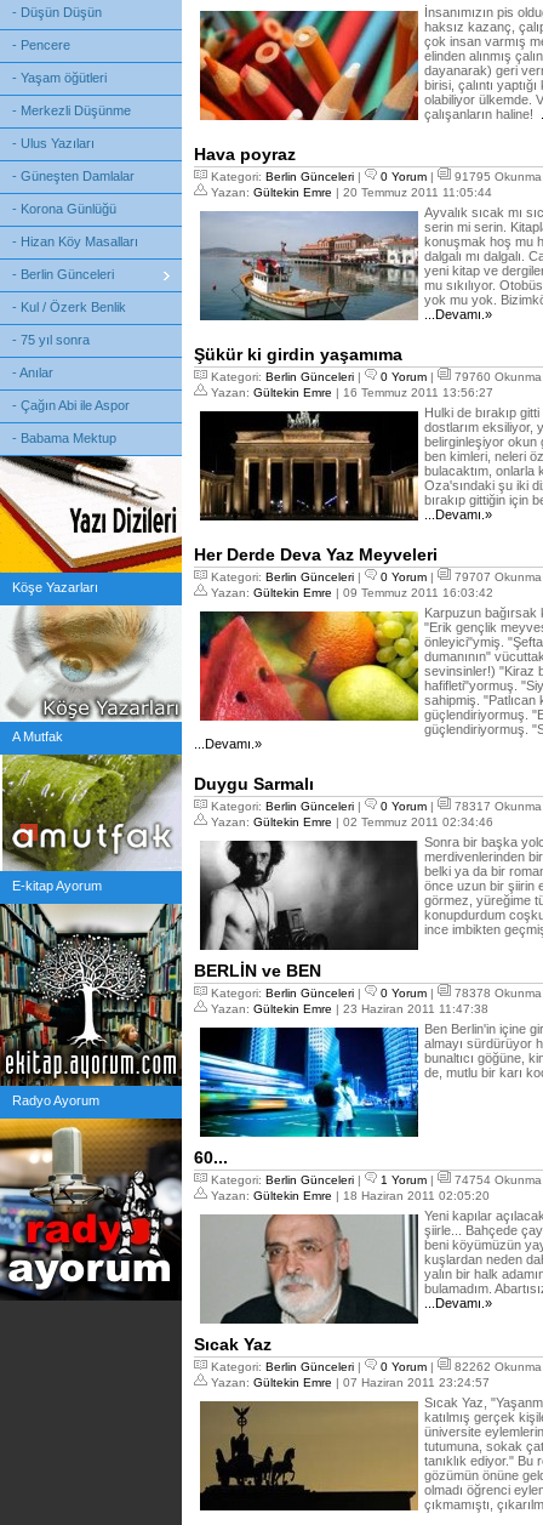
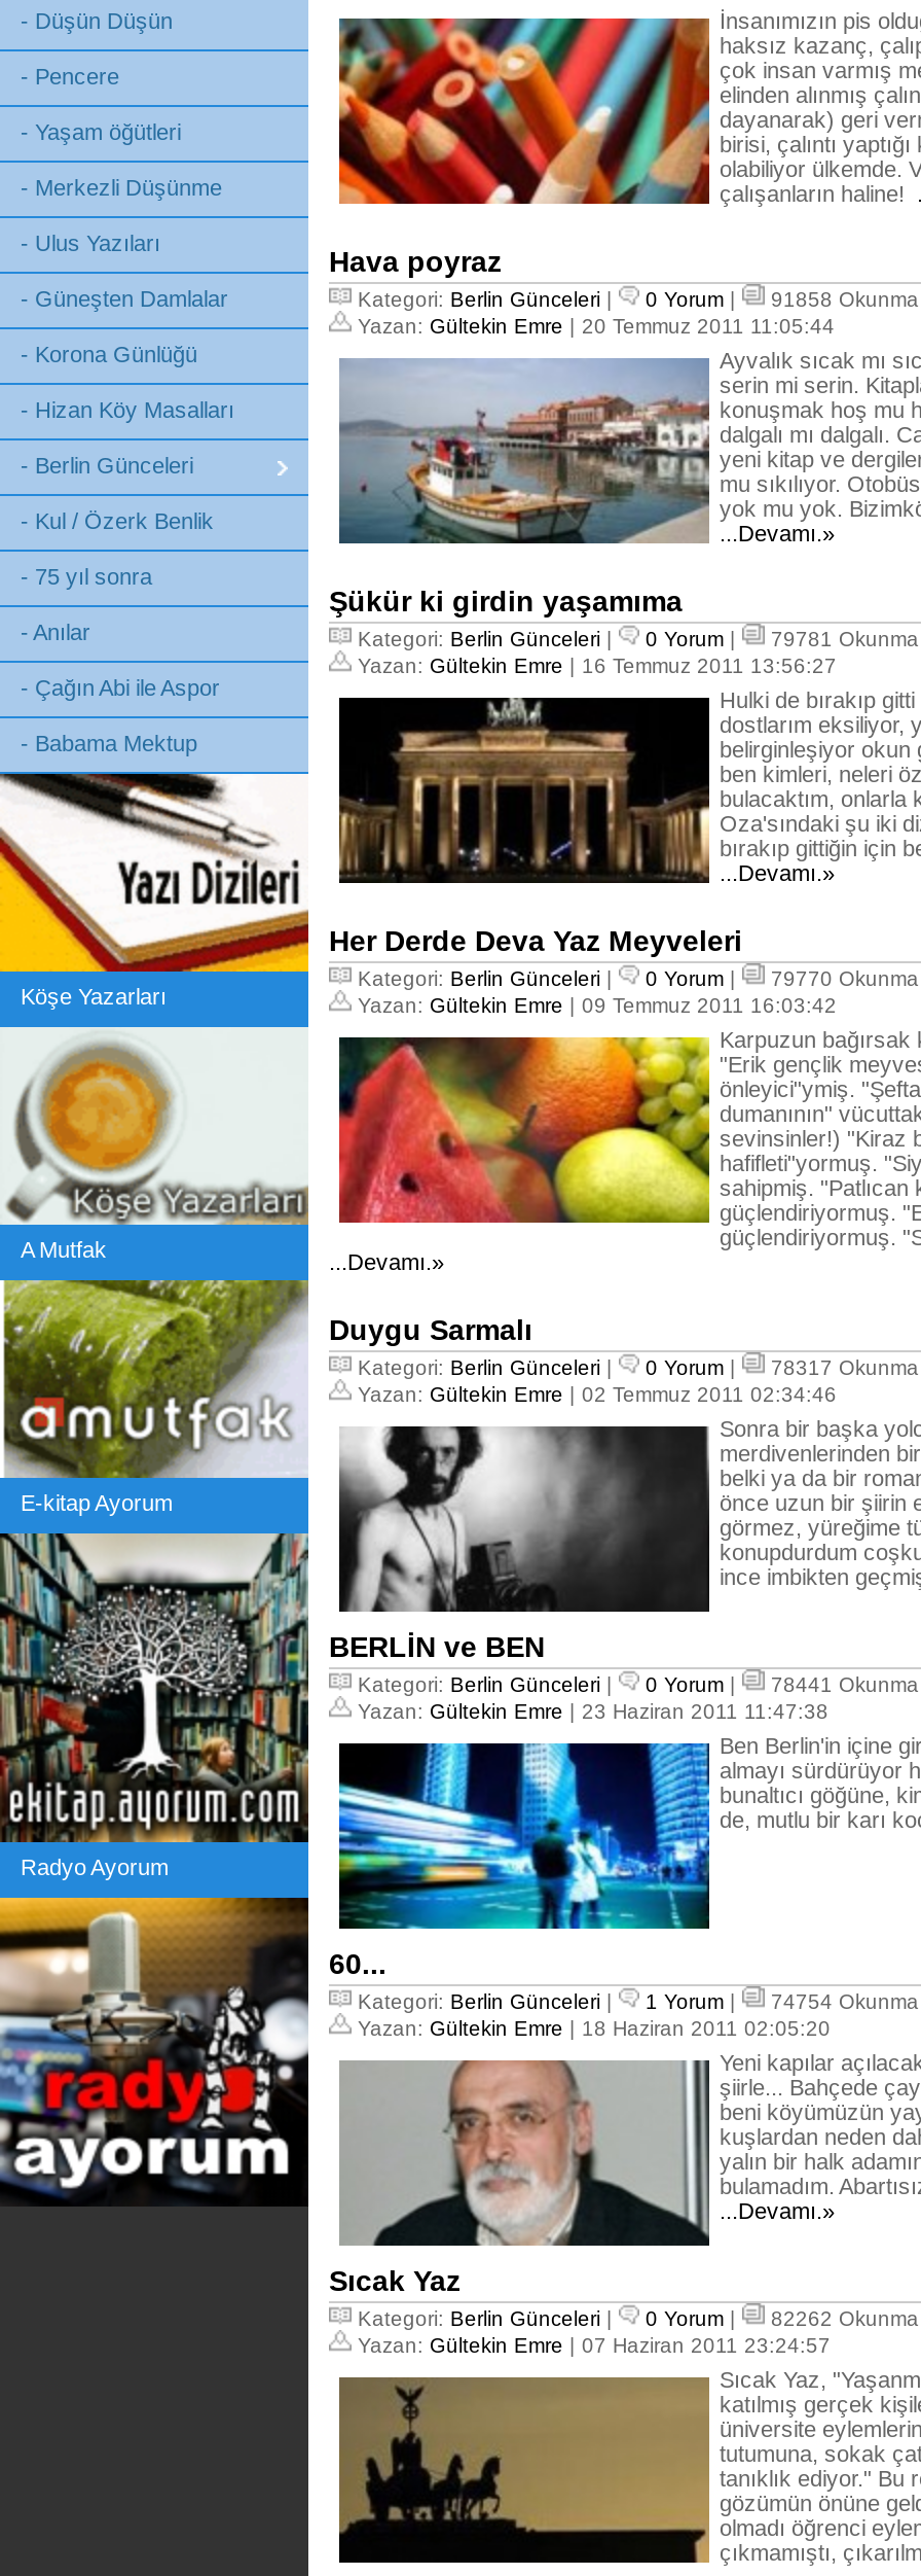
- 91795 Okunma
+ 91858 Okunma

- 79760 Okunma
+ 79781 Okunma

- 79707 Okunma
+ 79770 Okunma

- [image]
+ [image]

- 78378 Okunma
+ 78441 Okunma
